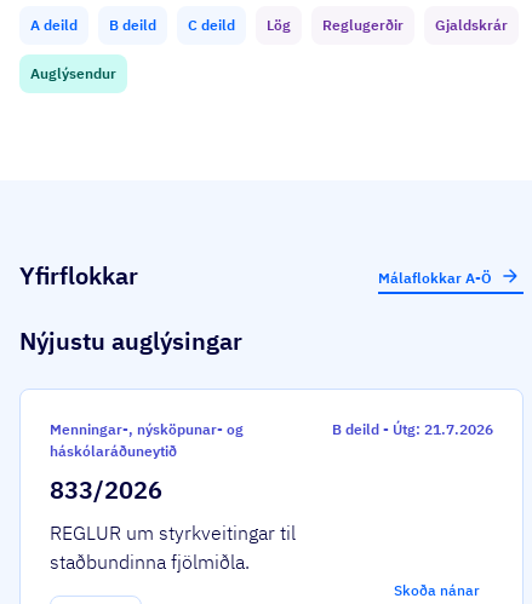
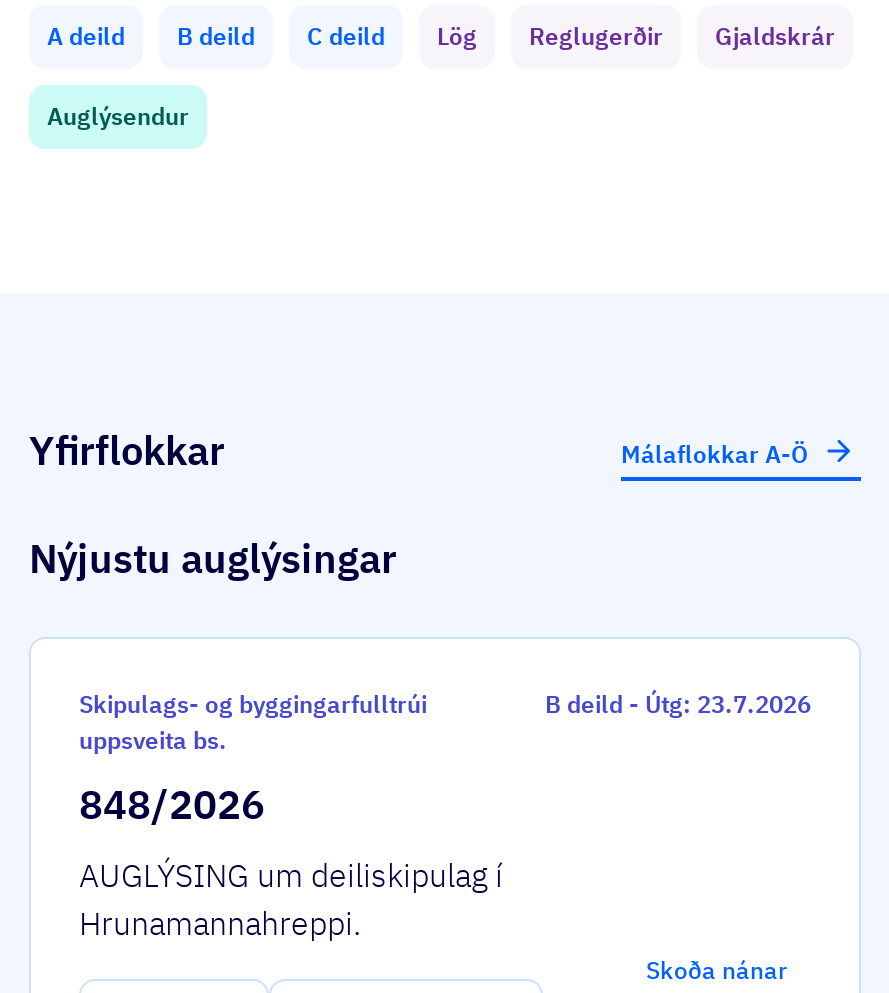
- Menningar-, nýsköpunar- og
- háskólaráðuneytið
+ Skipulags- og byggingarfulltrúi
+ uppsveita bs.

- B deild - Útg: 21.7.2026
+ B deild - Útg: 23.7.2026

- 833/2026
- REGLUR um styrkveitingar til
- staðbundinna fjölmiðla.
+ 848/2026
+ AUGLÝSING um deiliskipulag í
+ Hrunamannahreppi.
